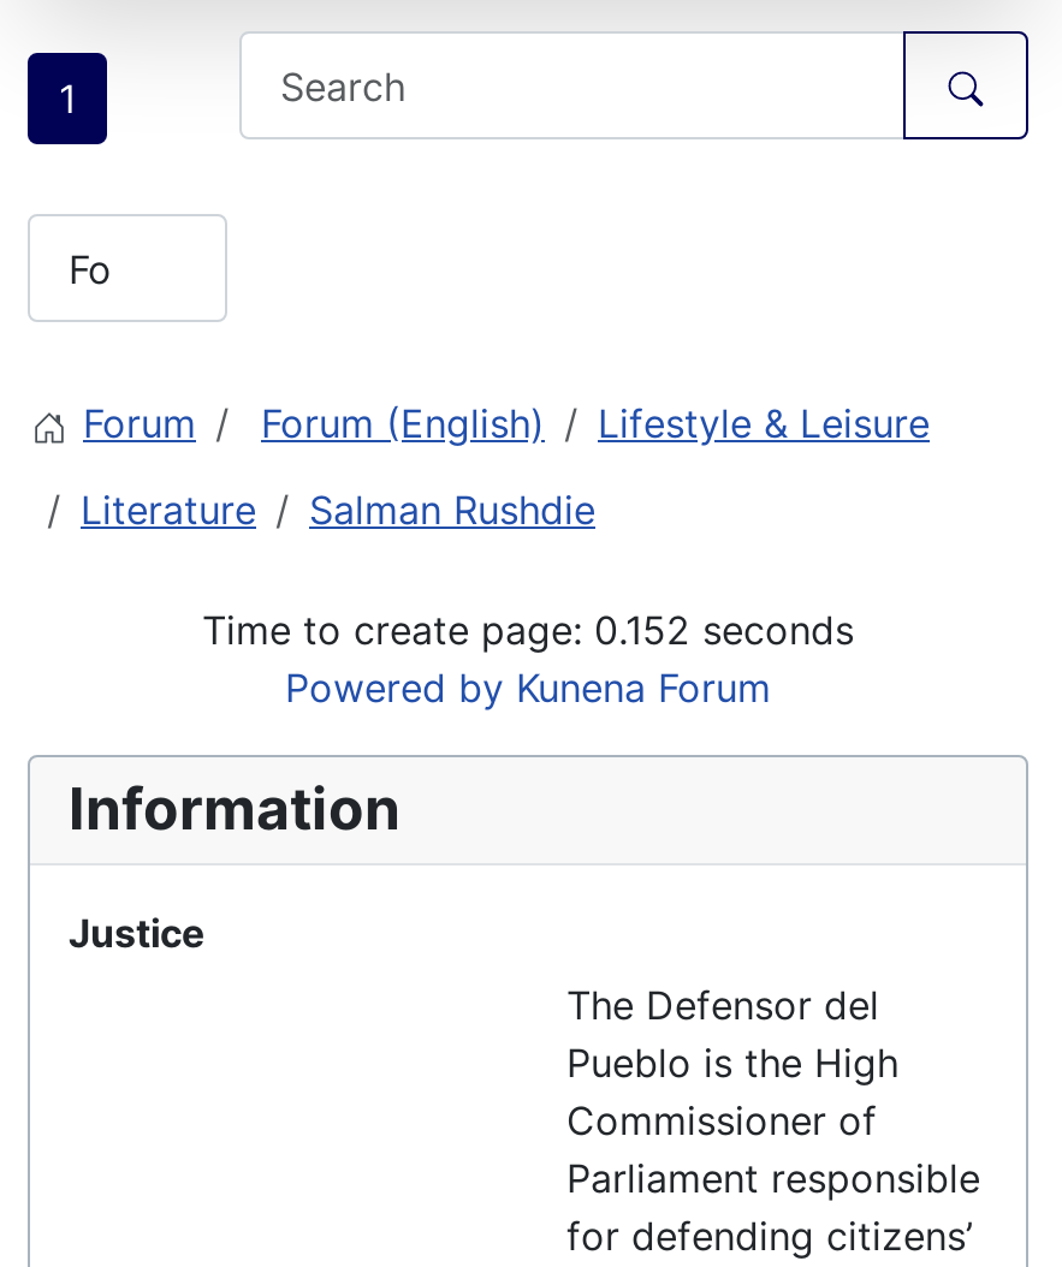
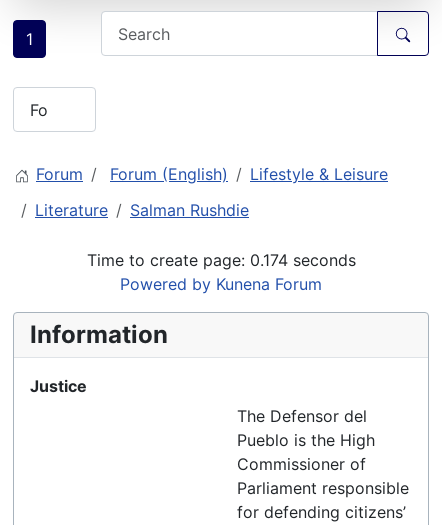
- Time to create page: 0.152 seconds
+ Time to create page: 0.174 seconds
